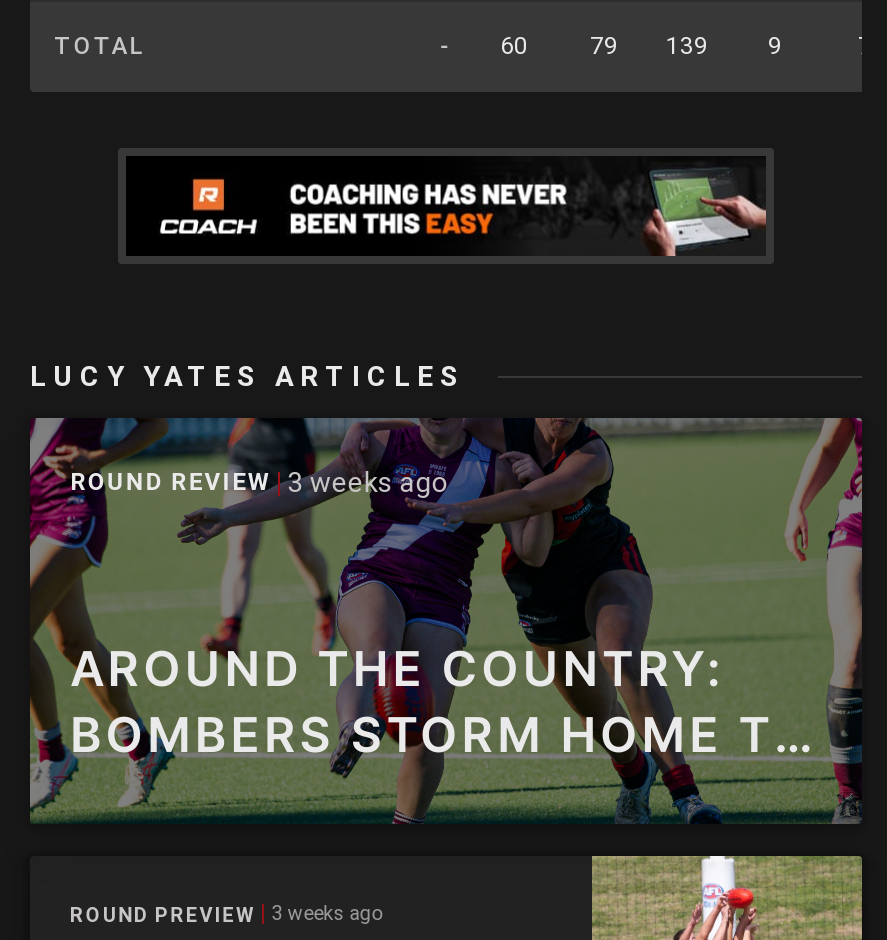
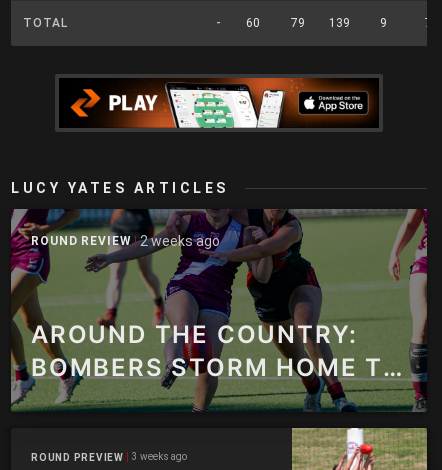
- [image]
+ [image]

- ROUND REVIEW 3 weeks ago
+ ROUND REVIEW 2 weeks ago
